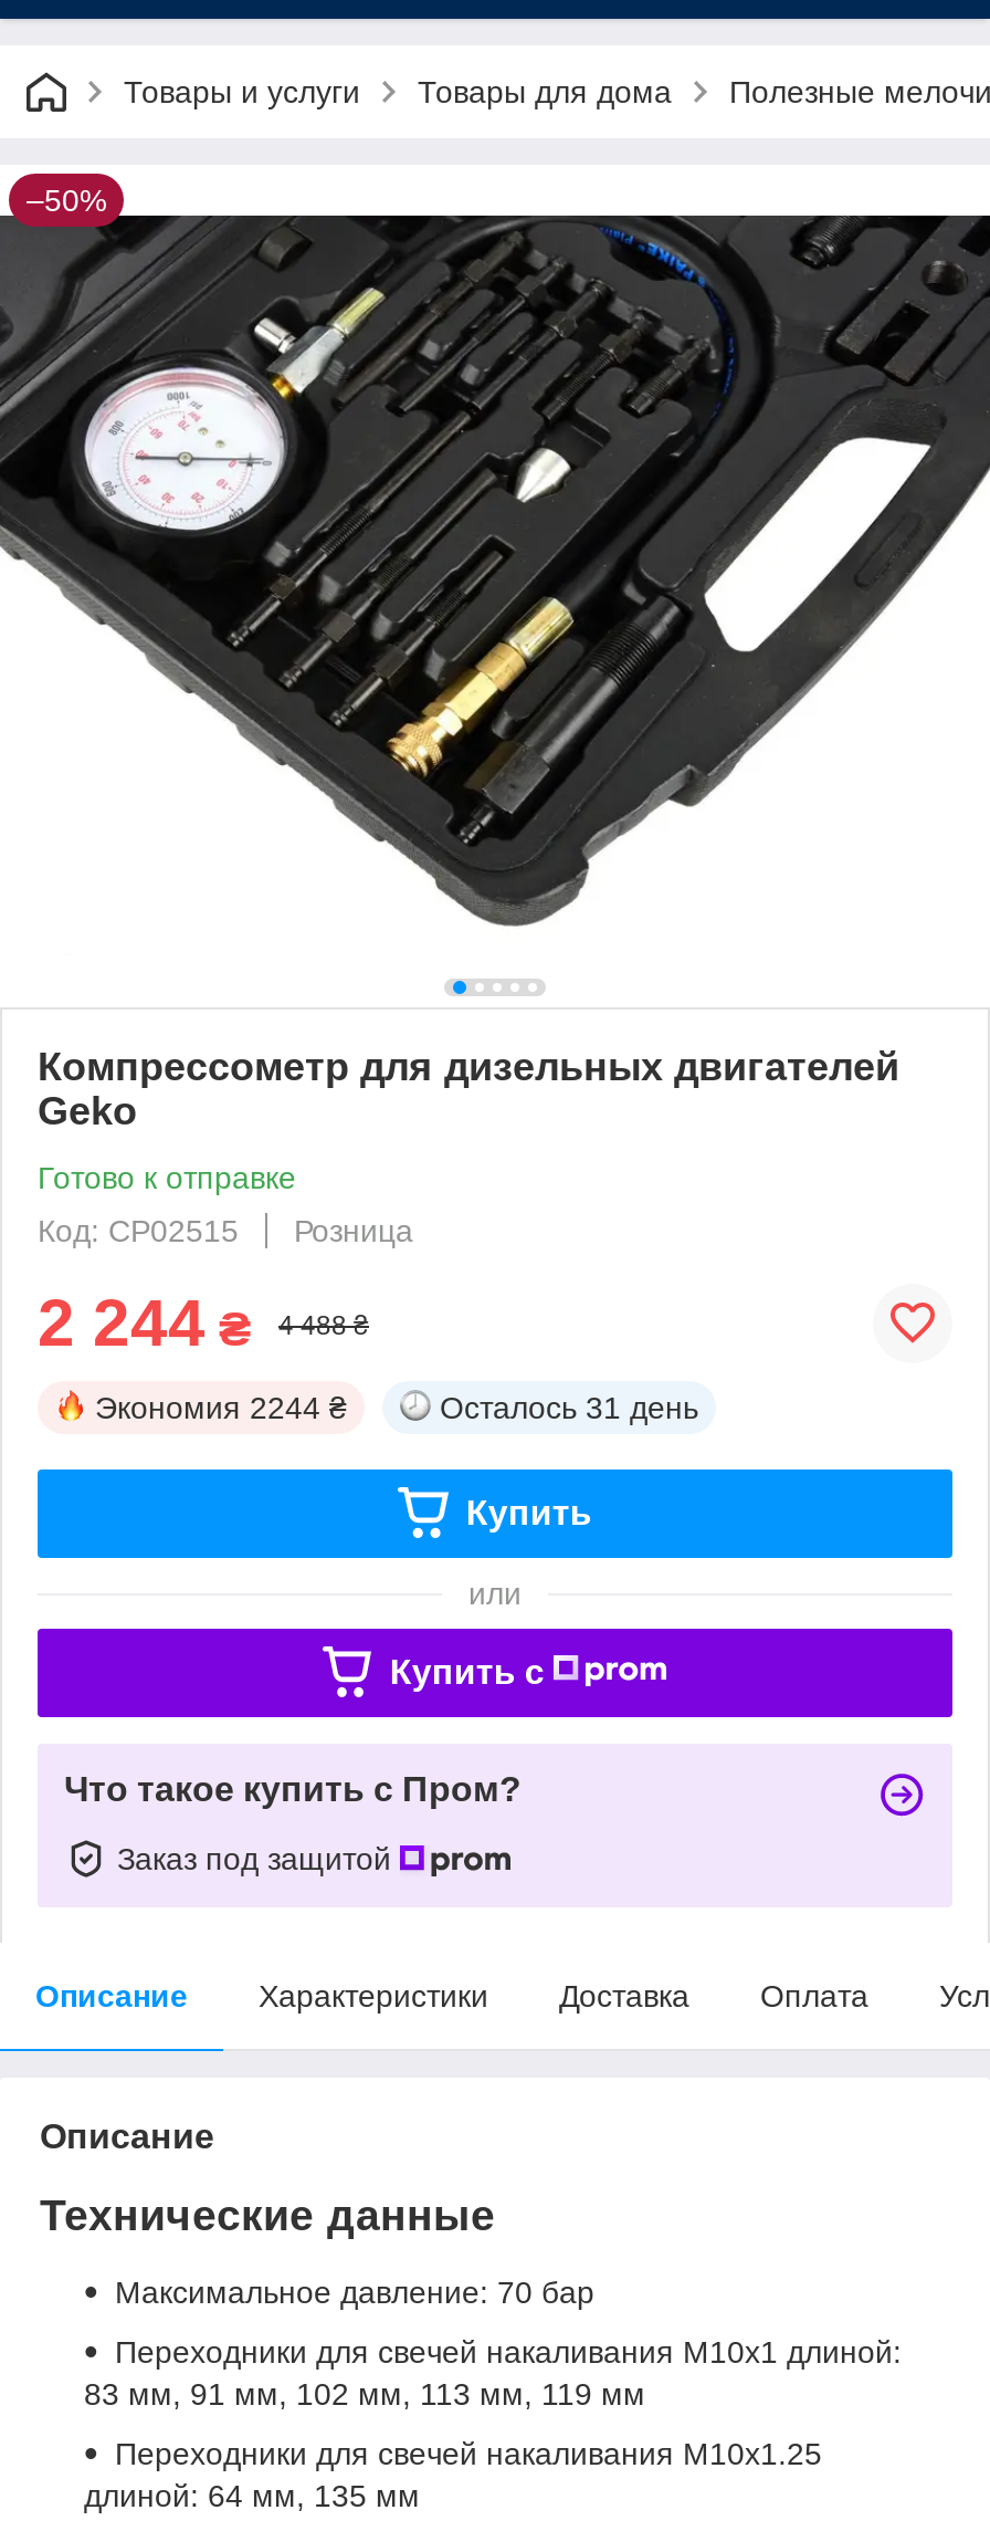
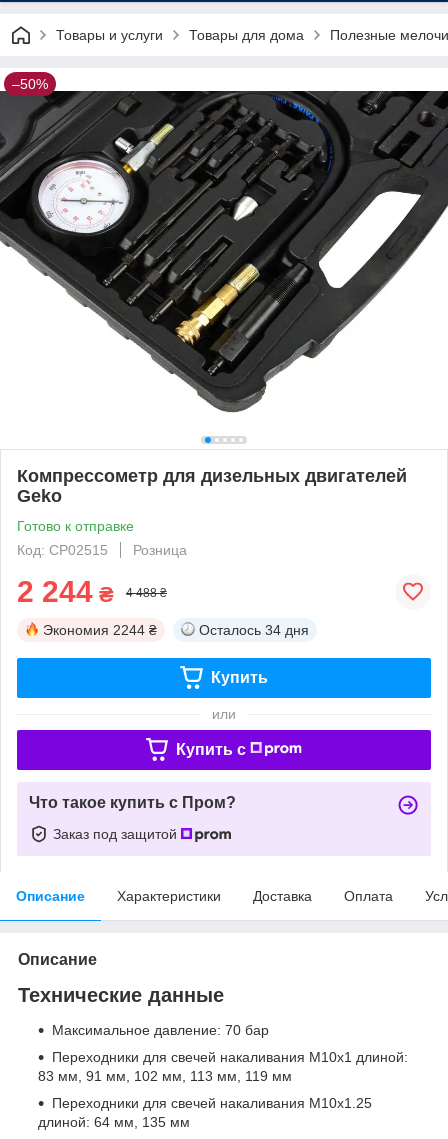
- Осталось 31 день
+ Осталось 34 дня
